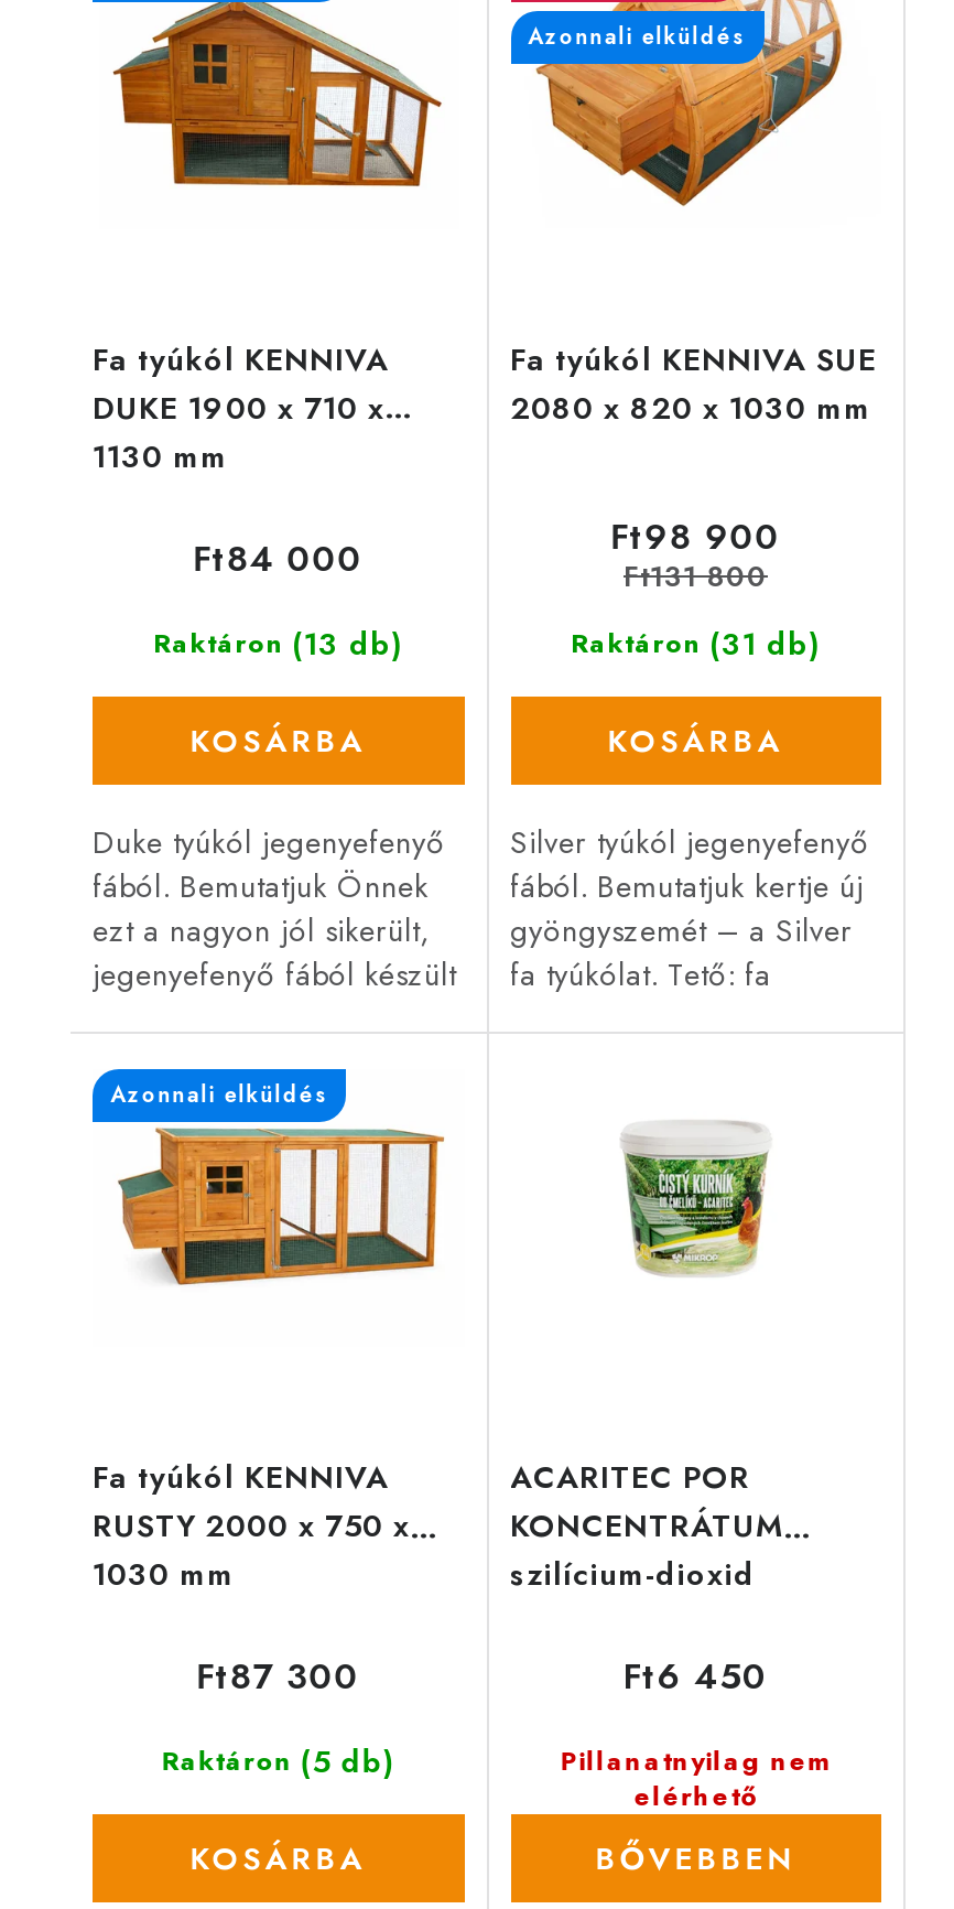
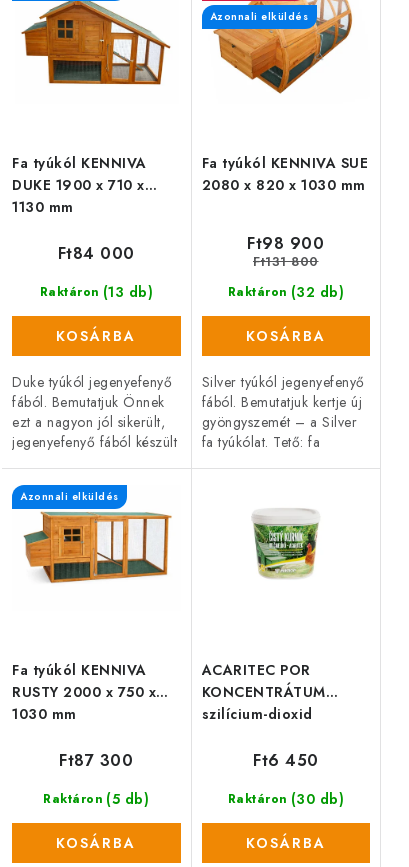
- Raktáron (31 db)
+ Raktáron (32 db)

- Pillanatnyilag nem
- elérhető
+ Raktáron (30 db)

- BŐVEBBEN
+ KOSÁRBA
